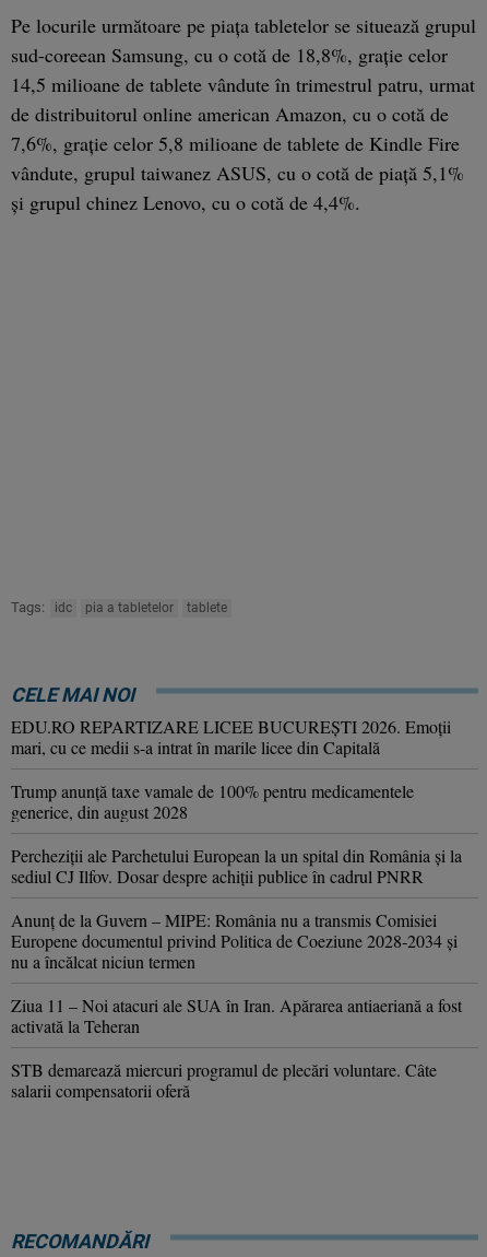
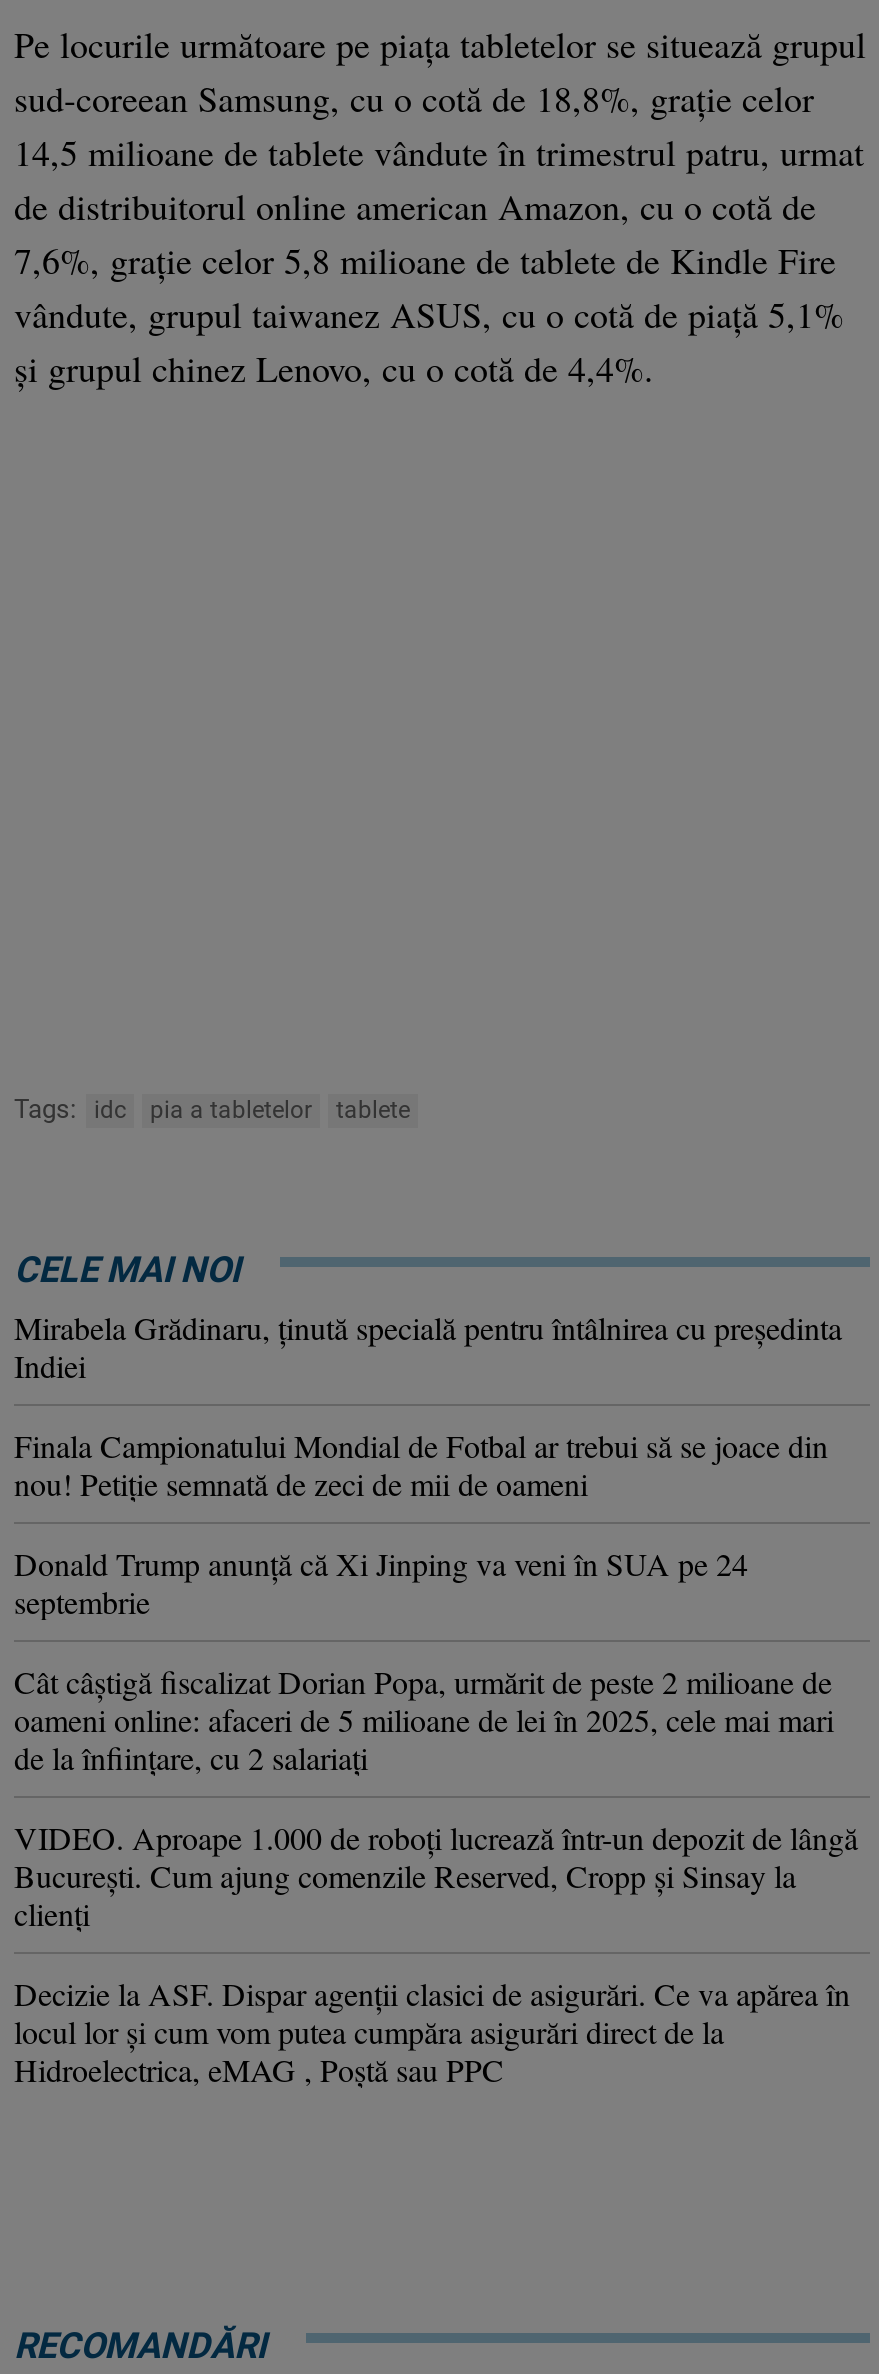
- EDU.RO REPARTIZARE LICEE BUCUREŞTI 2026. Emoţii
- mari, cu ce medii s-a intrat în marile licee din Capitală
+ Mirabela Grădinaru, ţinută specială pentru întâlnirea cu preşedinta
+ Indiei

- Trump anunţă taxe vamale de 100% pentru medicamentele
- generice, din august 2028
+ Finala Campionatului Mondial de Fotbal ar trebui să se joace din
+ nou! Petiție semnată de zeci de mii de oameni

- Percheziţii ale Parchetului European la un spital din România şi la
- sediul CJ Ilfov. Dosar despre achiţii publice în cadrul PNRR
+ Donald Trump anunţă că Xi Jinping va veni în SUA pe 24
+ septembrie

- Anunţ de la Guvern – MIPE: România nu a transmis Comisiei
- Europene documentul privind Politica de Coeziune 2028-2034 şi
- nu a încălcat niciun termen
+ Cât câştigă fiscalizat Dorian Popa, urmărit de peste 2 milioane de
+ oameni online: afaceri de 5 milioane de lei în 2025, cele mai mari
+ de la înfiinţare, cu 2 salariaţi

- Ziua 11 – Noi atacuri ale SUA în Iran. Apărarea antiaeriană a fost
- activată la Teheran
+ VIDEO. Aproape 1.000 de roboți lucrează într-un depozit de lângă
+ București. Cum ajung comenzile Reserved, Cropp și Sinsay la
+ clienți

- STB demarează miercuri programul de plecări voluntare. Câte
- salarii compensatorii oferă
+ Decizie la ASF. Dispar agenții clasici de asigurări. Ce va apărea în
+ locul lor și cum vom putea cumpăra asigurări direct de la
+ Hidroelectrica, eMAG , Poștă sau PPC
